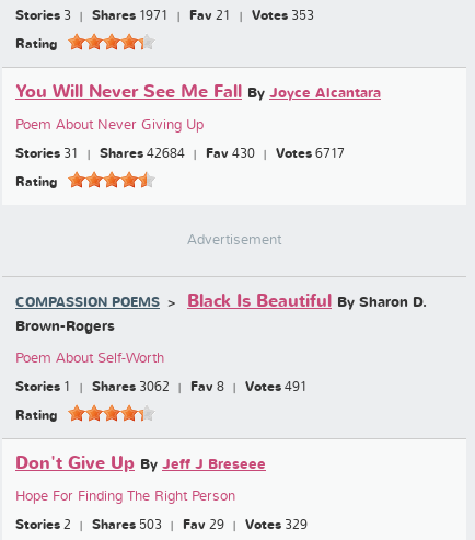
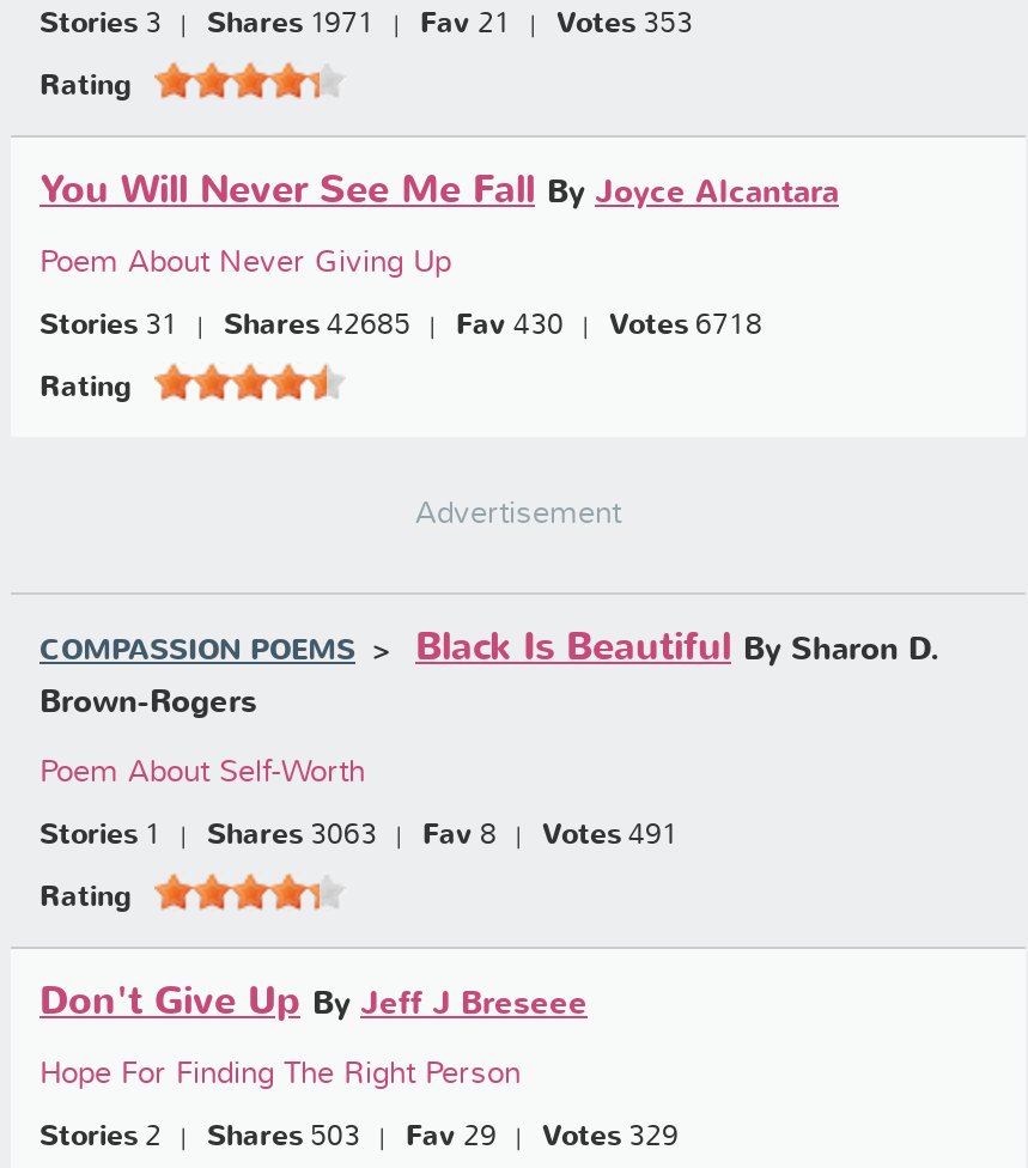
- Shares 42684
+ Shares 42685

- Votes 6717
+ Votes 6718

- Stories 1 Shares 3062 Fav 8 Votes 491
+ Stories 1 Shares 3063 Fav 8 Votes 491
